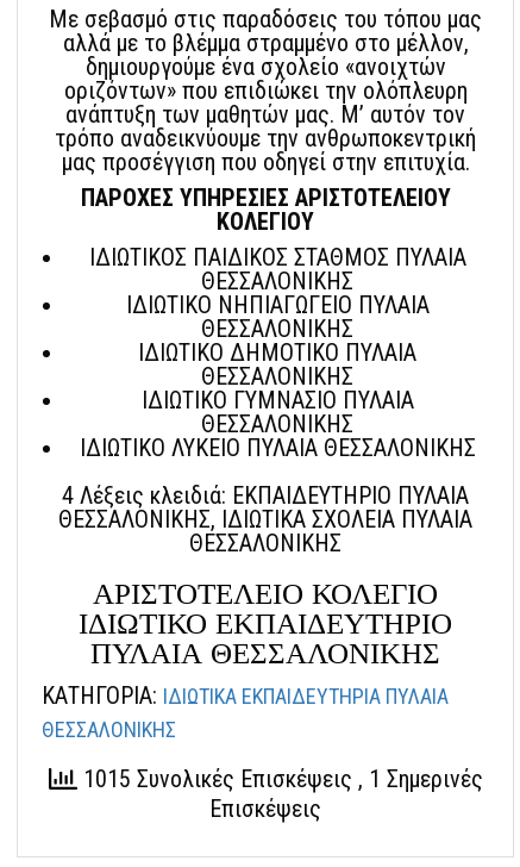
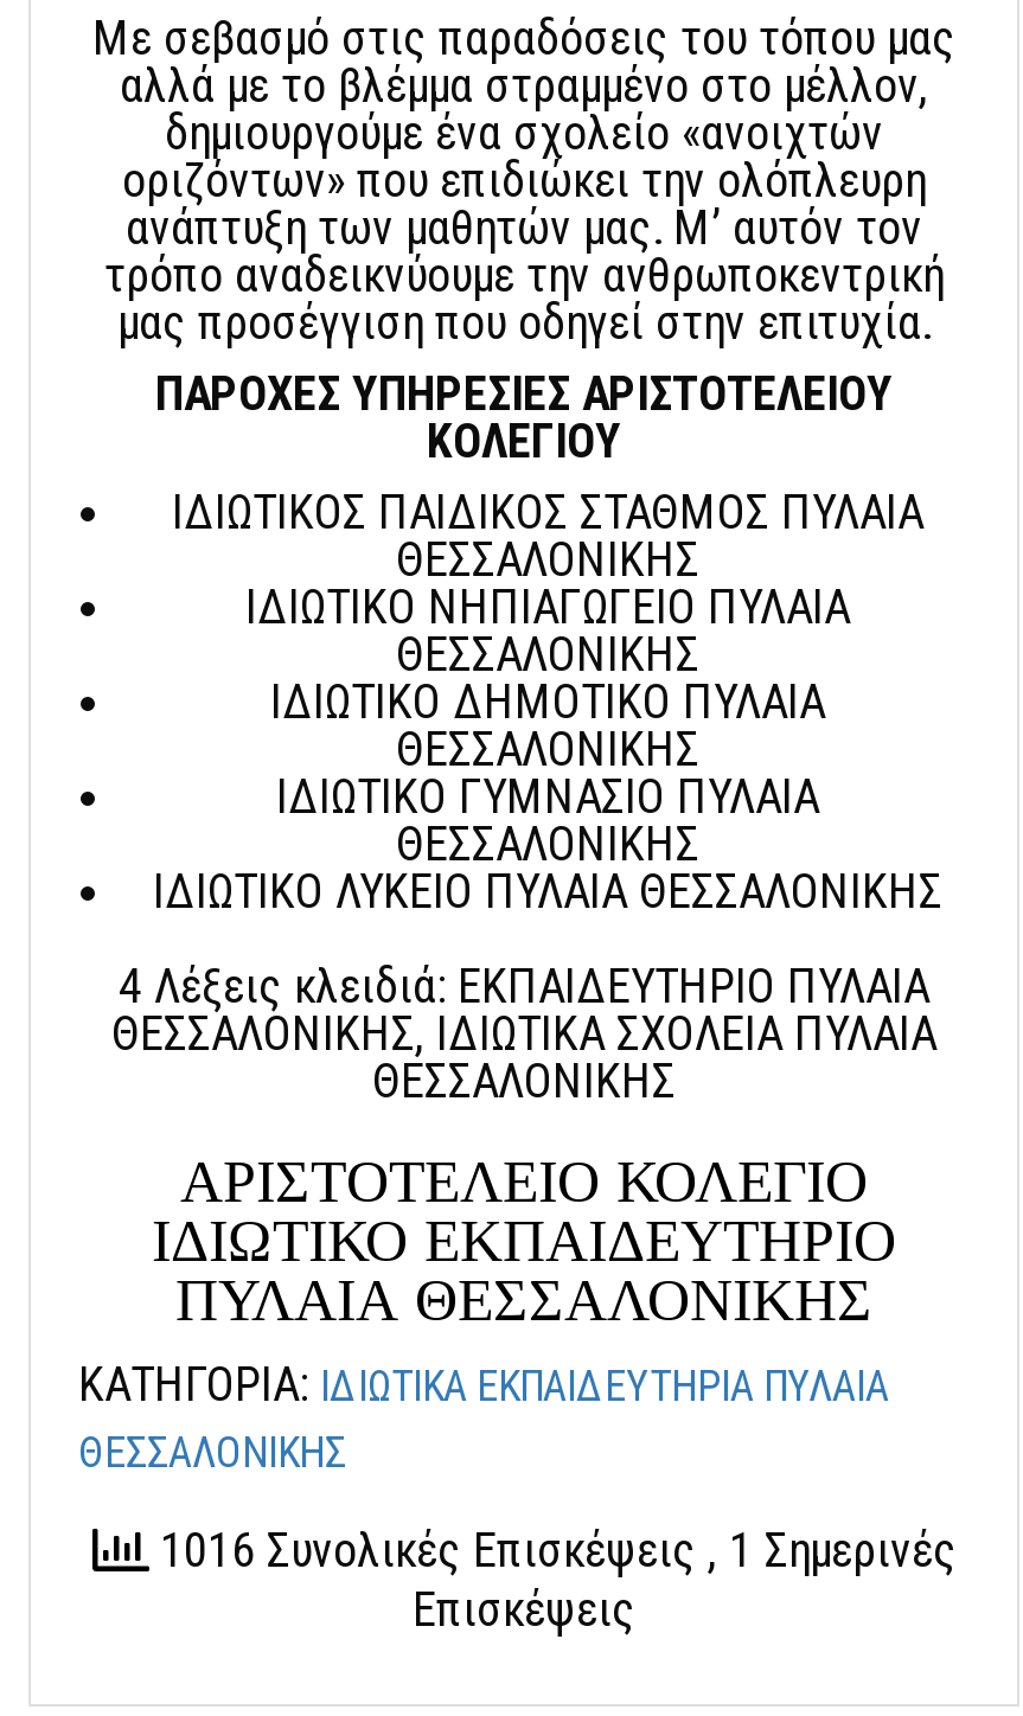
- 1015 Συνολικές Επισκέψεις, 1 Σημερινές
+ 1016 Συνολικές Επισκέψεις, 1 Σημερινές
